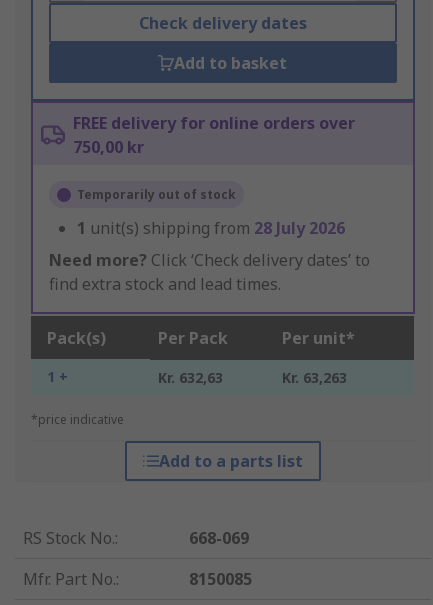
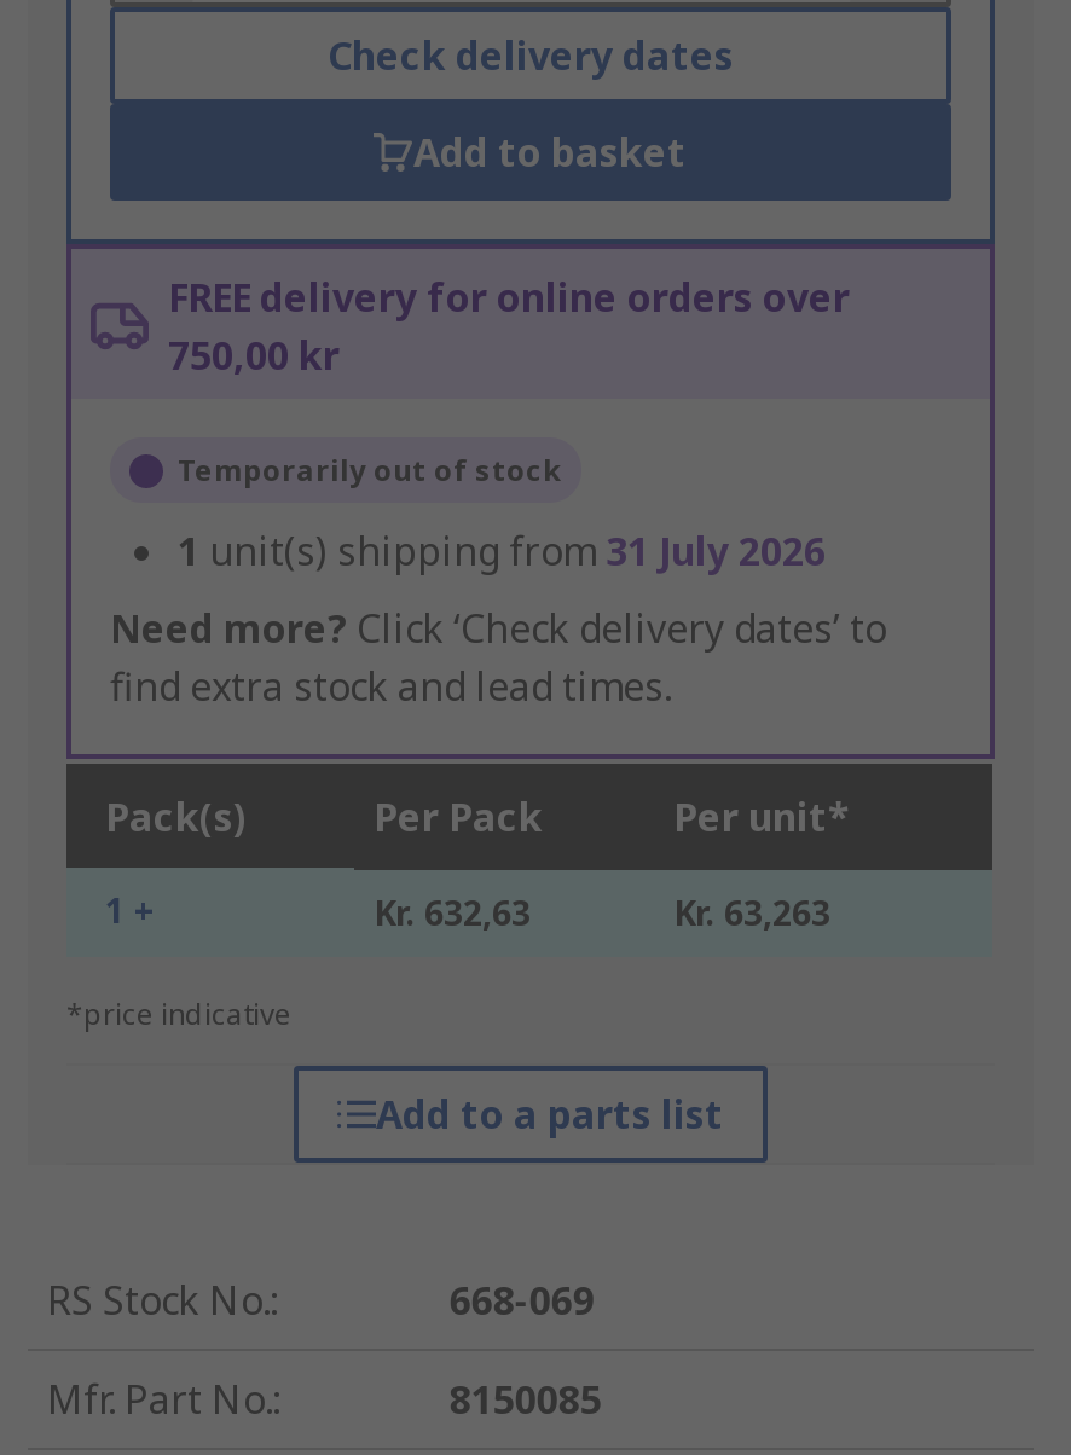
- 1 unit(s) shipping from 28 July 2026
+ 1 unit(s) shipping from 31 July 2026
